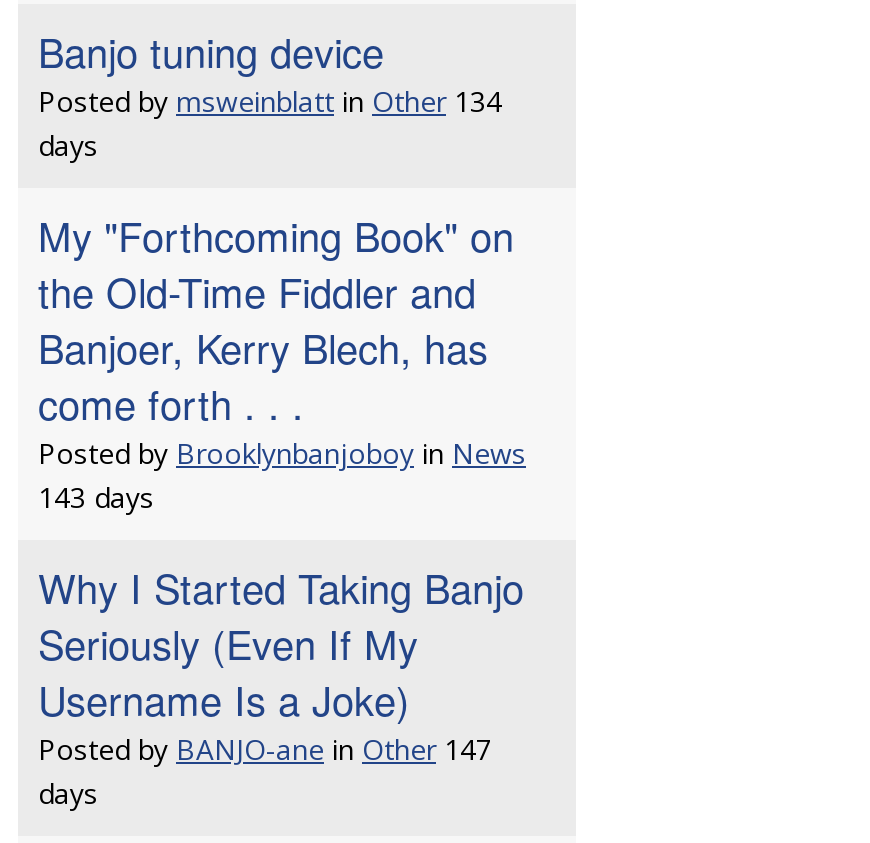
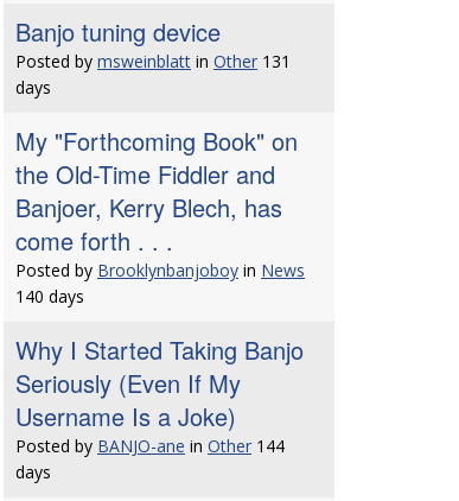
- Posted by msweinblatt in Other 134
+ Posted by msweinblatt in Other 131

- 143 days
+ 140 days

- Posted by BANJO-ane in Other 147
+ Posted by BANJO-ane in Other 144
